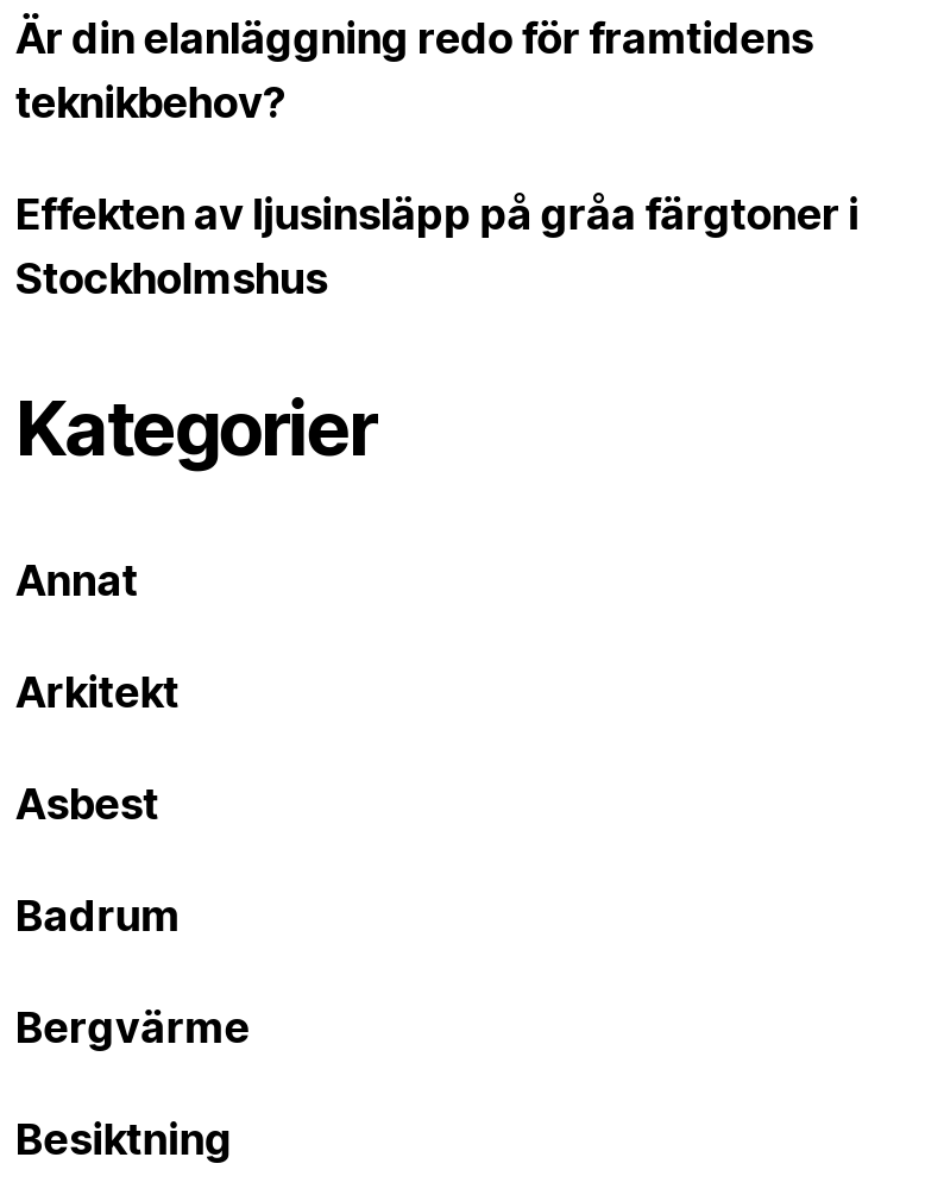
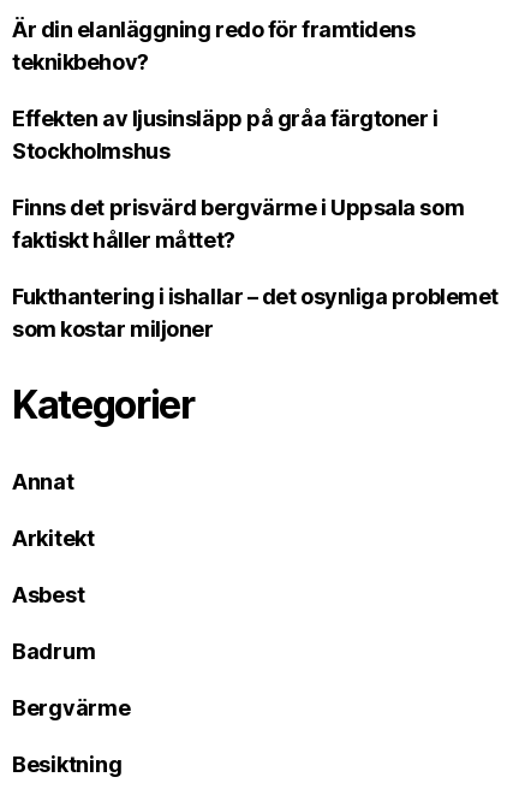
+ Finns det prisvärd bergvärme i Uppsala som
+ faktiskt håller måttet?
+ Fukthantering i ishallar – det osynliga problemet
+ som kostar miljoner
